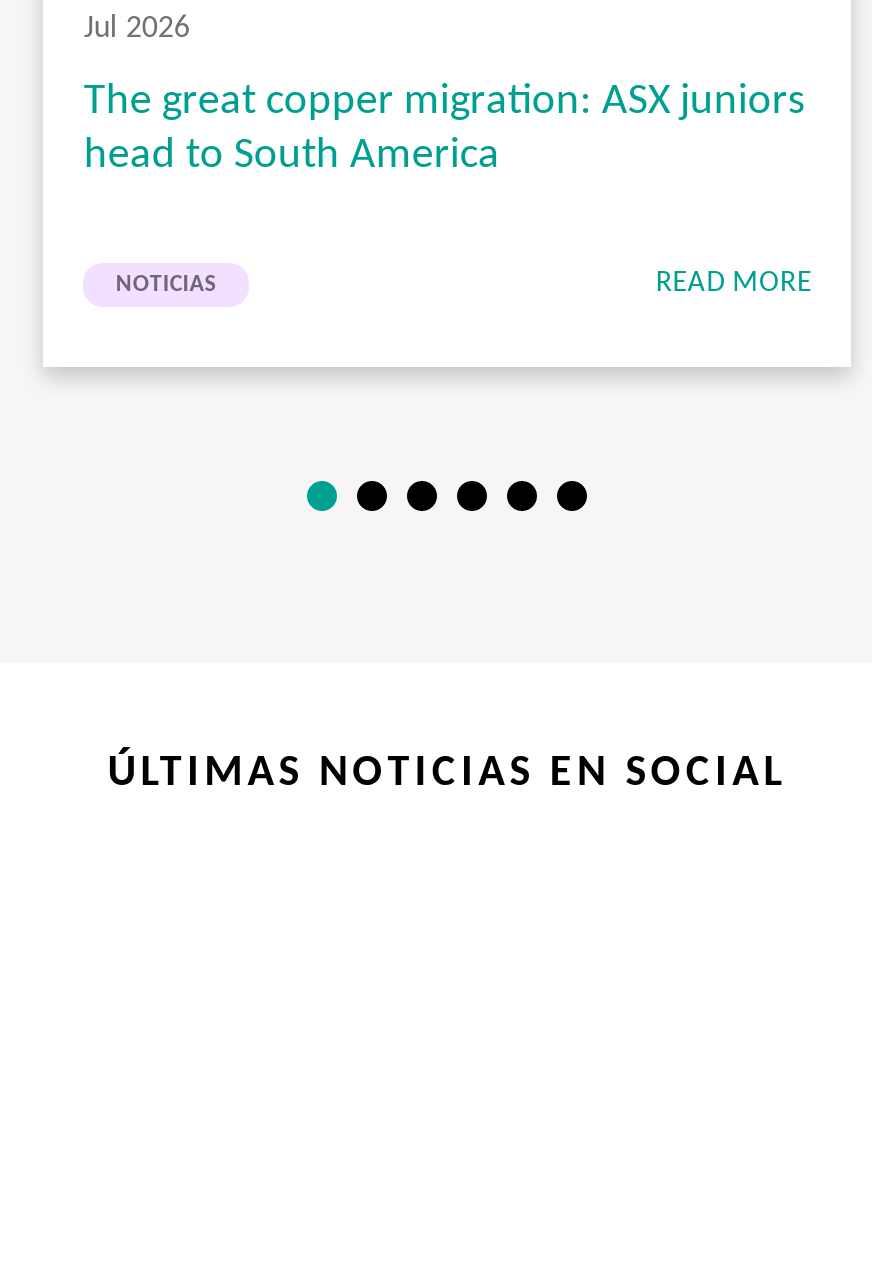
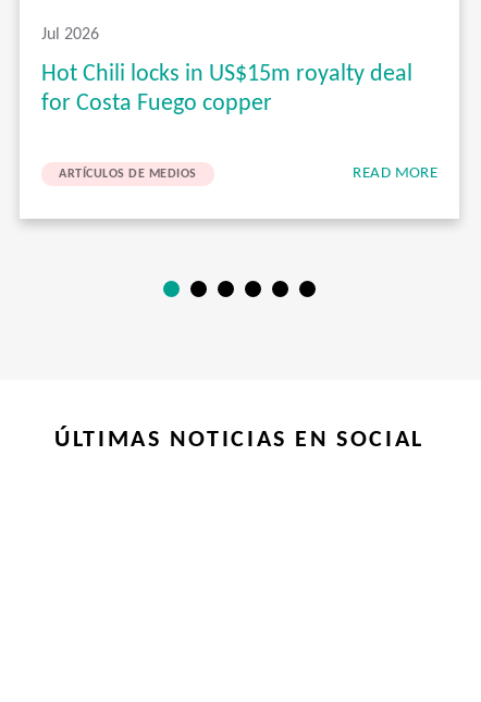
- The great copper migration: ASX juniors
- head to South America
+ Hot Chili locks in US$15m royalty deal
+ for Costa Fuego copper

- NOTICIAS
+ ARTÍCULOS DE MEDIOS
